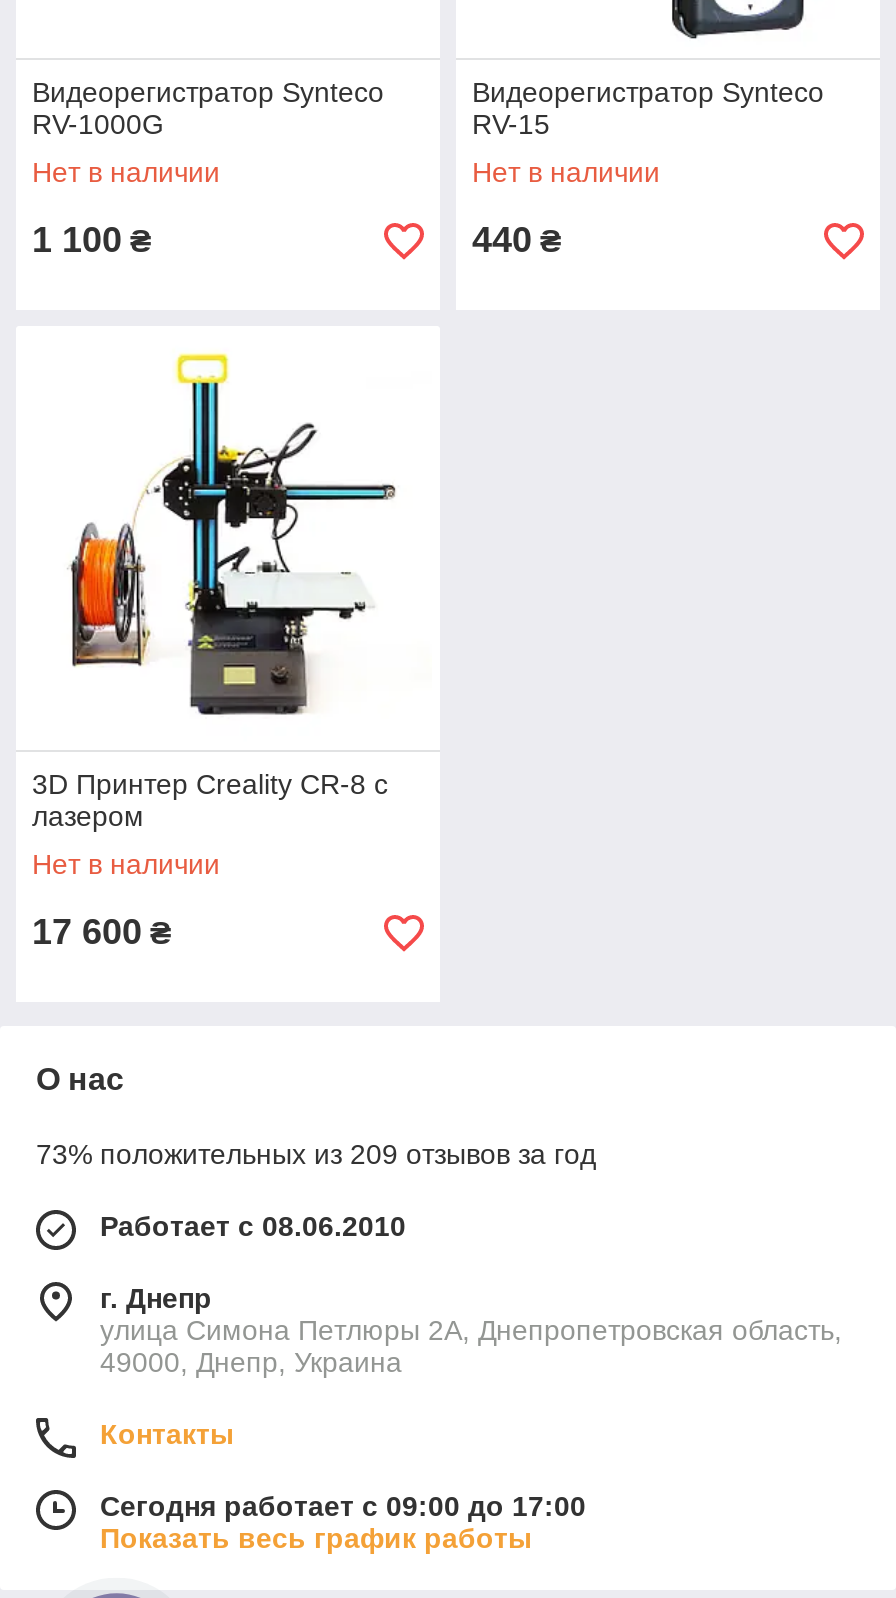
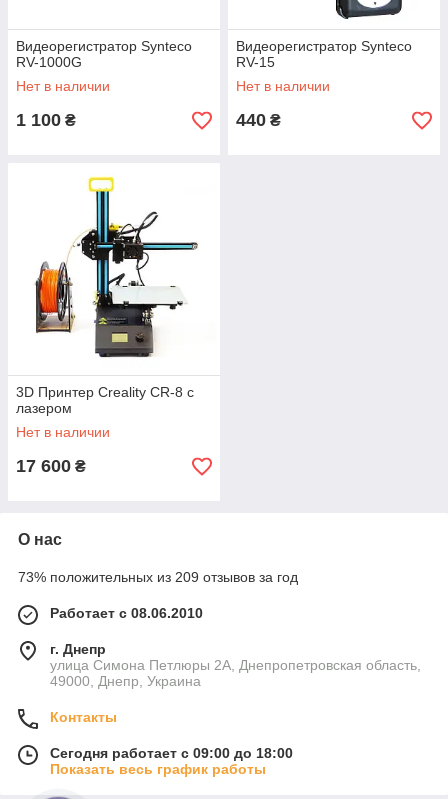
- Сегодня работает с 09:00 до 17:00
+ Сегодня работает с 09:00 до 18:00
